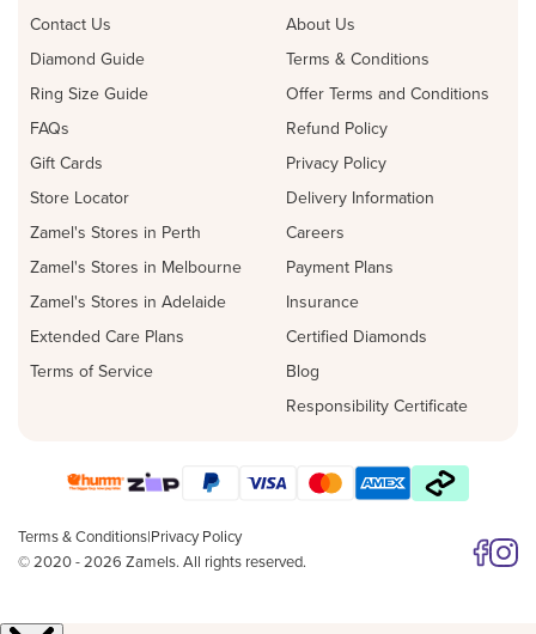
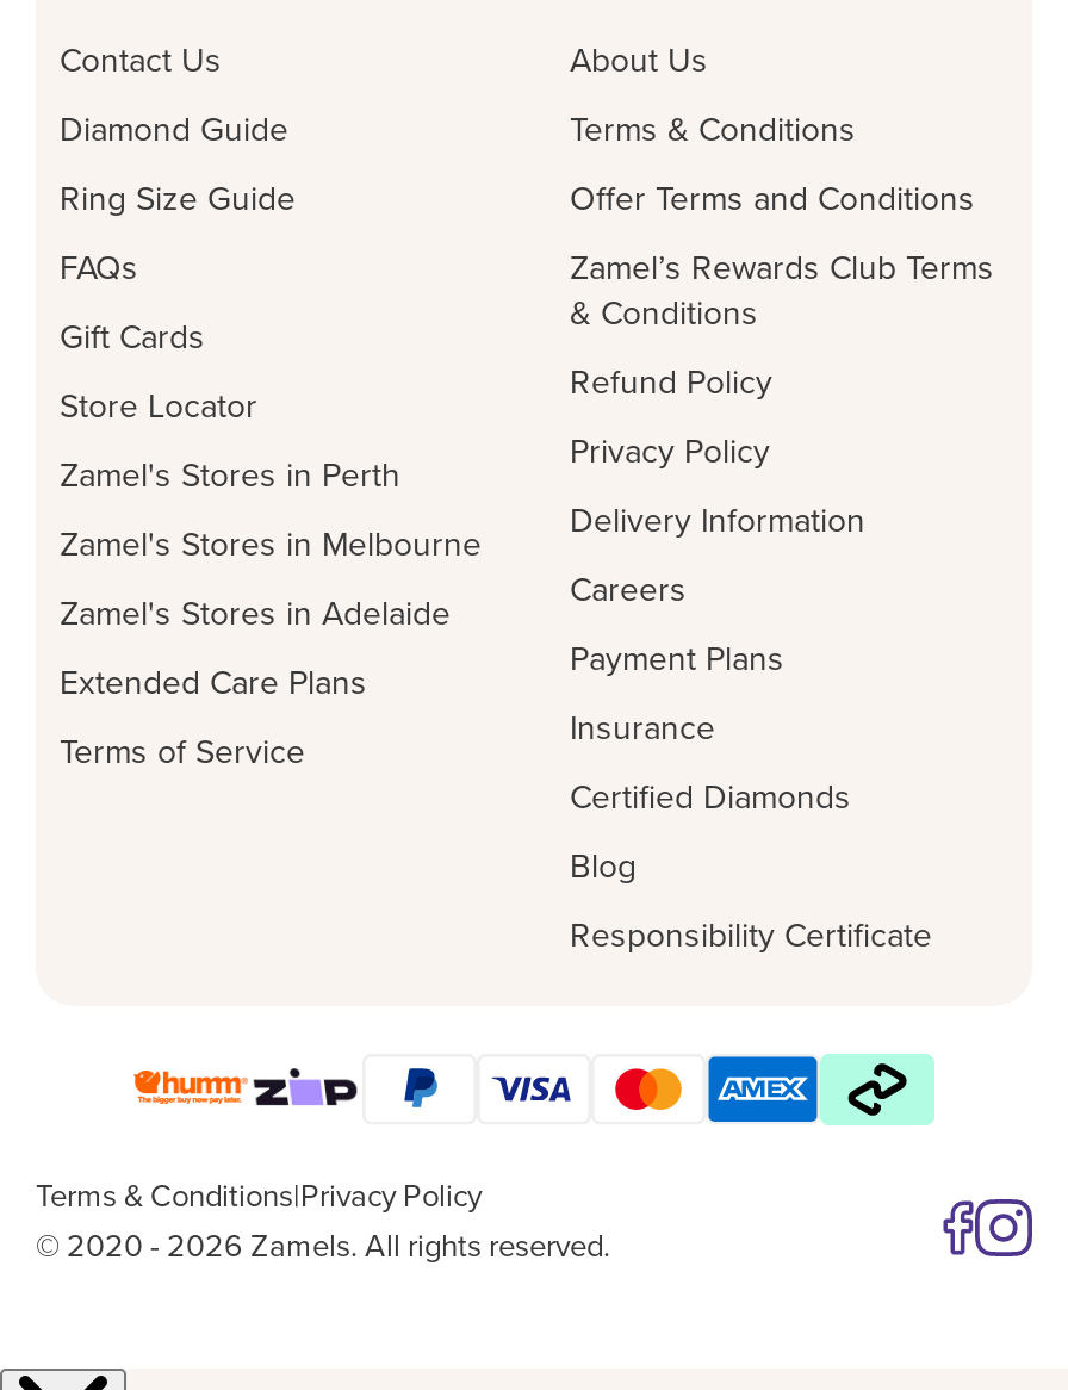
+ Zamel’s Rewards Club Terms
+ & Conditions
